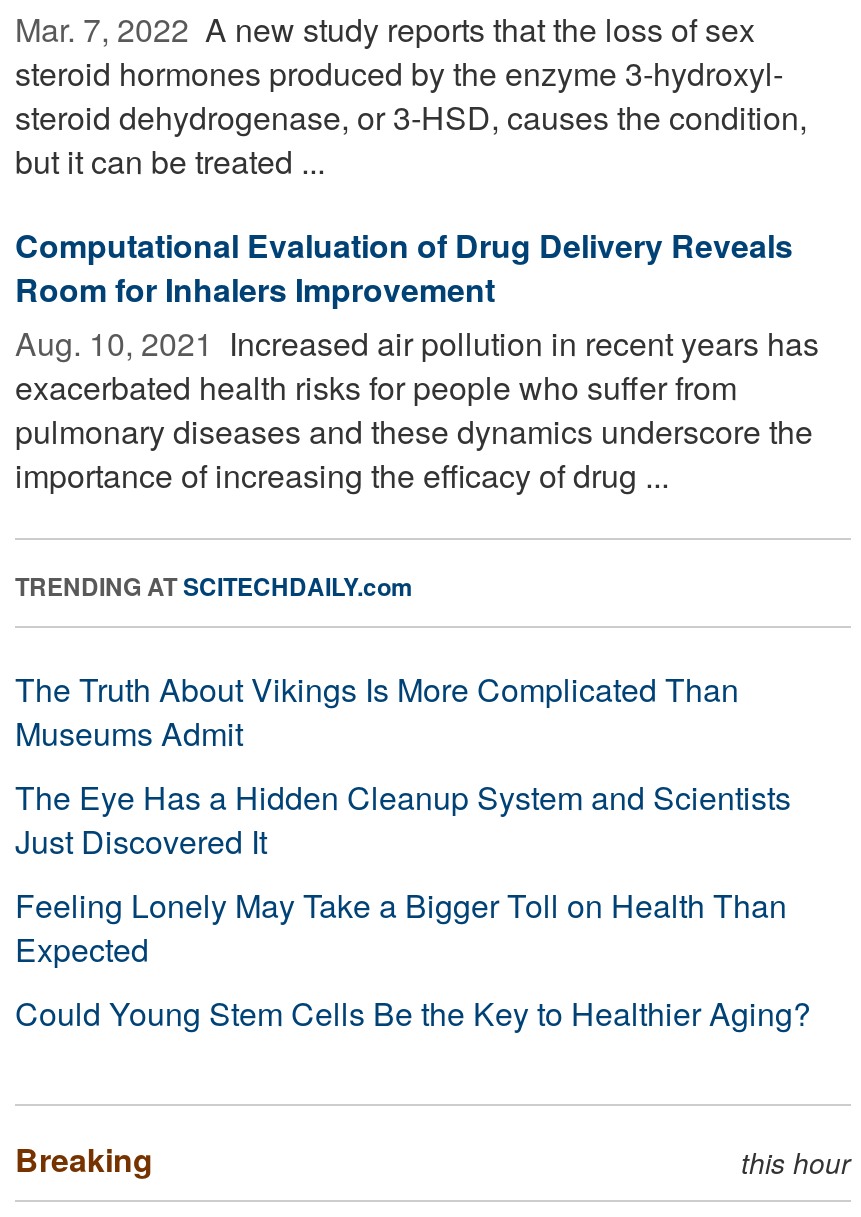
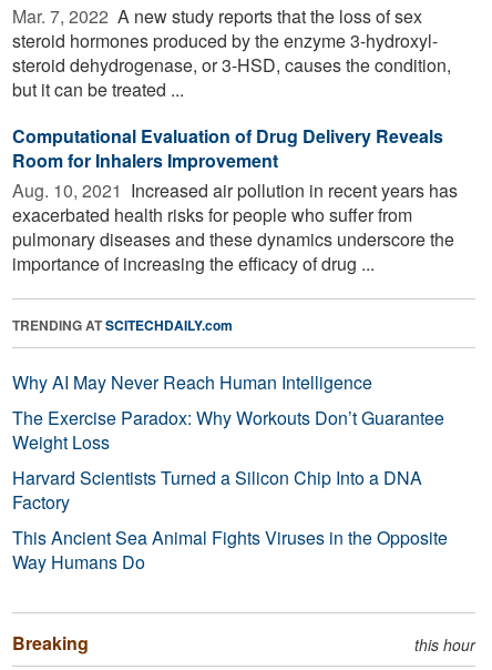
- The Truth About Vikings Is More Complicated Than
- Museums Admit
- The Eye Has a Hidden Cleanup System and Scientists
- Just Discovered It
- Feeling Lonely May Take a Bigger Toll on Health Than
- Expected
- Could Young Stem Cells Be the Key to Healthier Aging?
+ Why AI May Never Reach Human Intelligence
+ The Exercise Paradox: Why Workouts Don’t Guarantee
+ Weight Loss
+ Harvard Scientists Turned a Silicon Chip Into a DNA
+ Factory
+ This Ancient Sea Animal Fights Viruses in the Opposite
+ Way Humans Do
